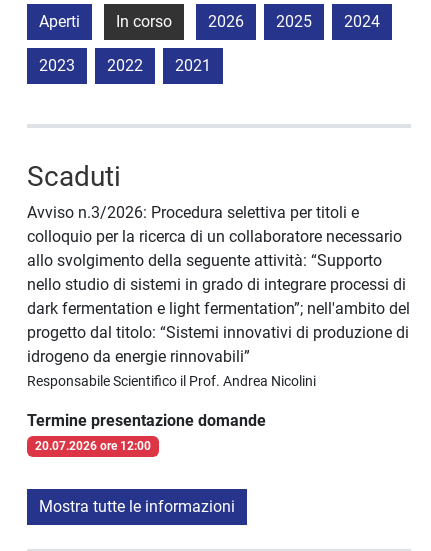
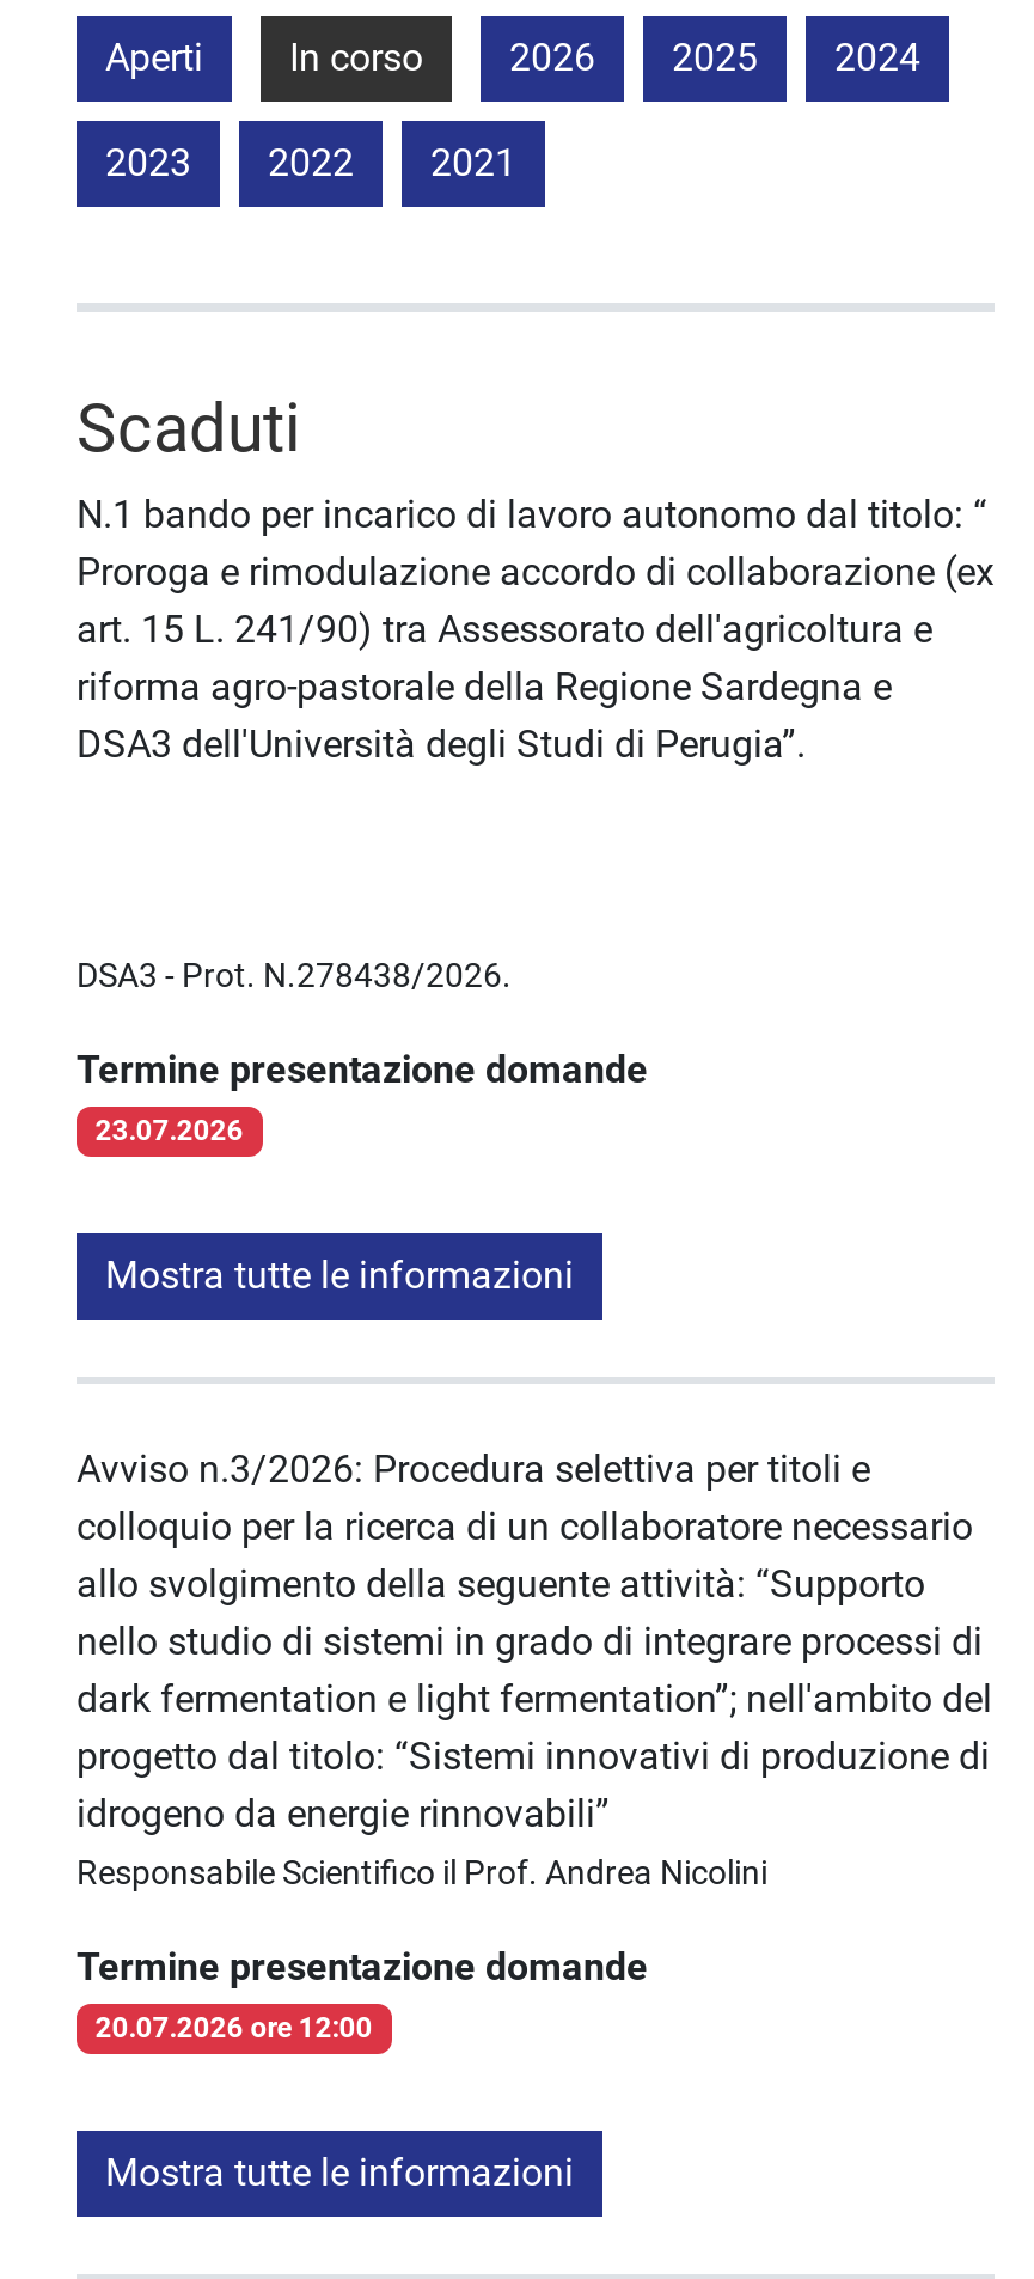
+ N.1 bando per incarico di lavoro autonomo dal titolo: “
+ Proroga e rimodulazione accordo di collaborazione (ex
+ art. 15 L. 241/90) tra Assessorato dell'agricoltura e
+ riforma agro-pastorale della Regione Sardegna e
+ DSA3 dell'Università degli Studi di Perugia”.

+ DSA3 - Prot. N.278438/2026.
+ Termine presentazione domande
+ 23.07.2026
+ Mostra tutte le informazioni
